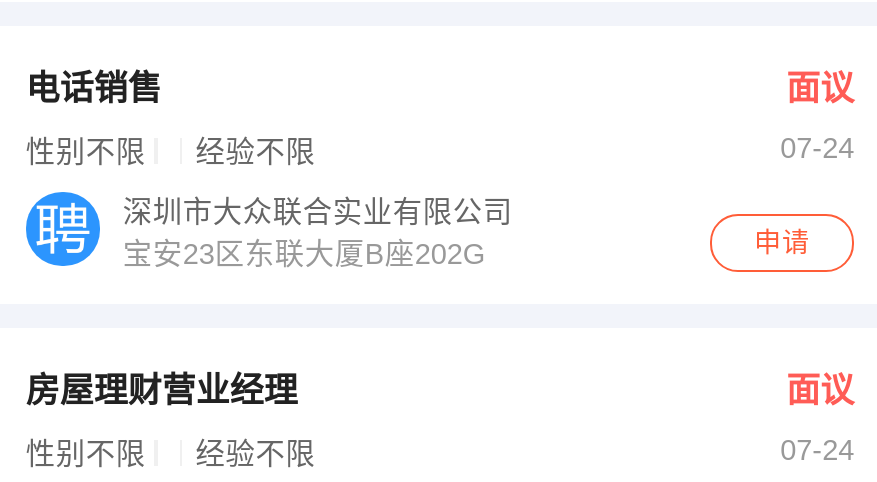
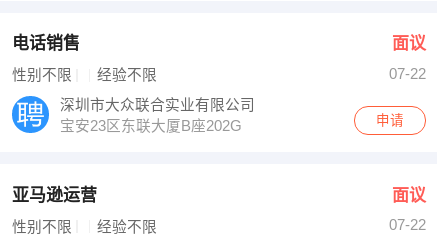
- 07-24
+ 07-22

- 房屋理财营业经理
+ 亚马逊运营

- 07-24
+ 07-22
